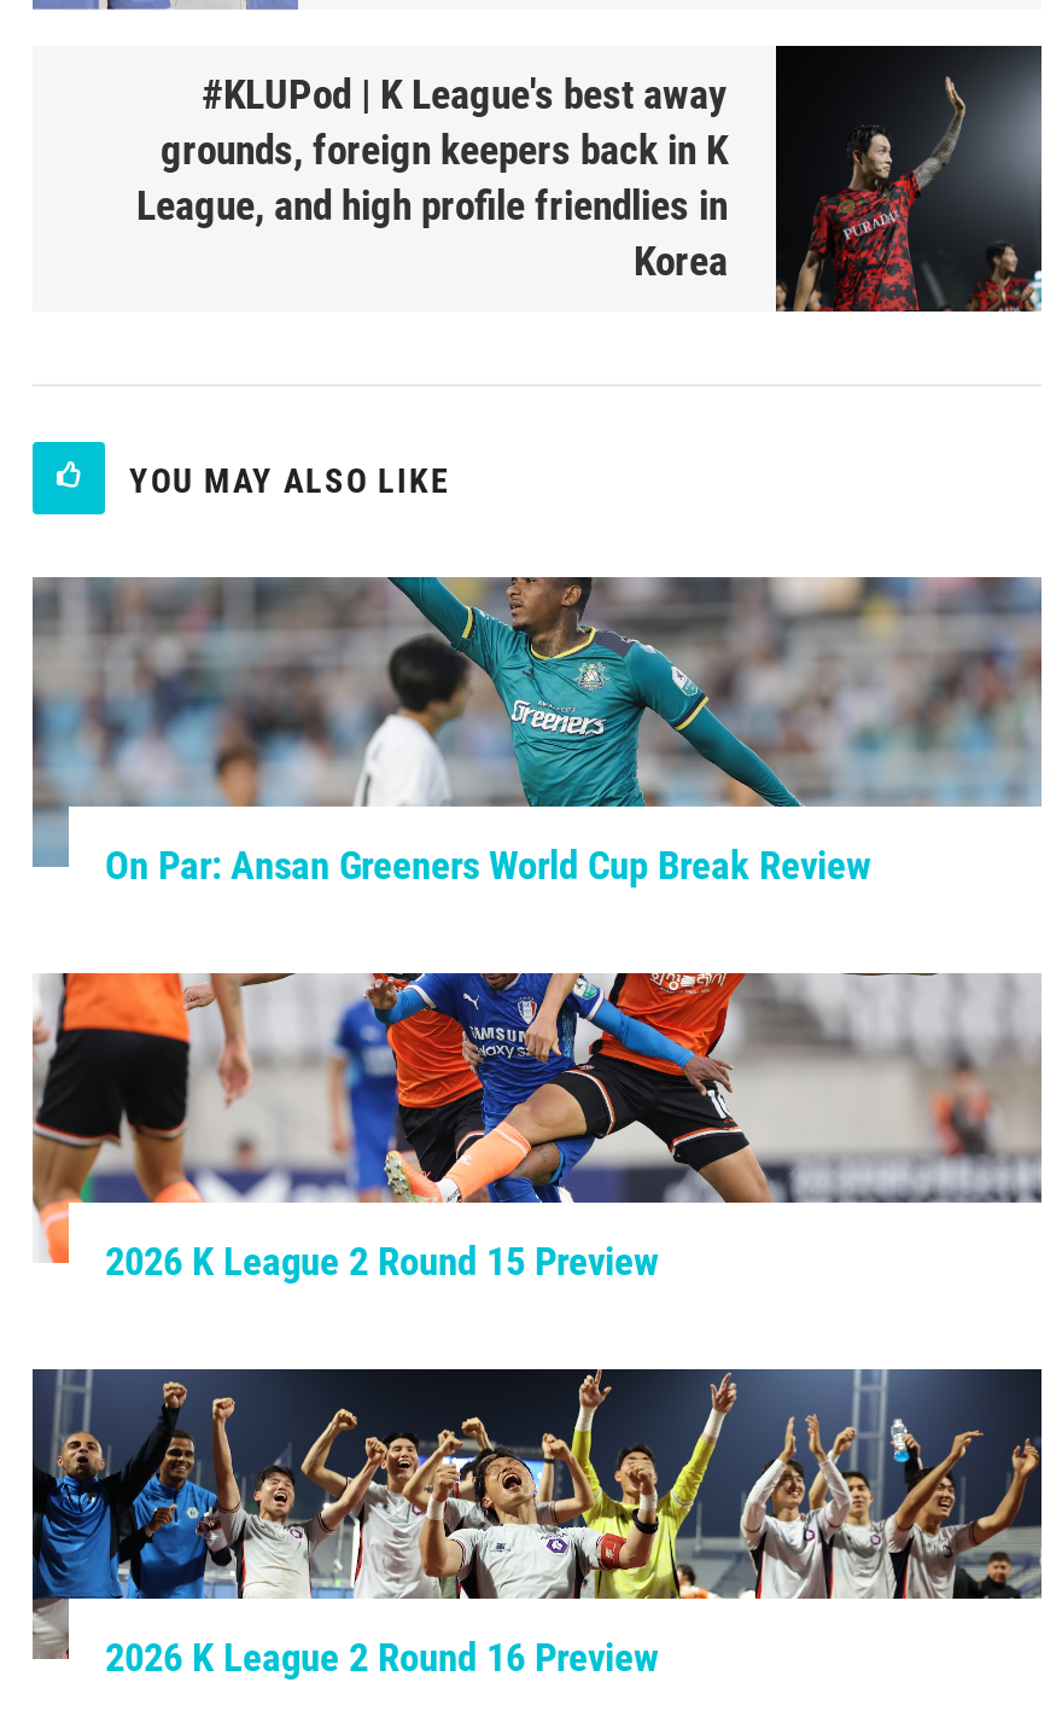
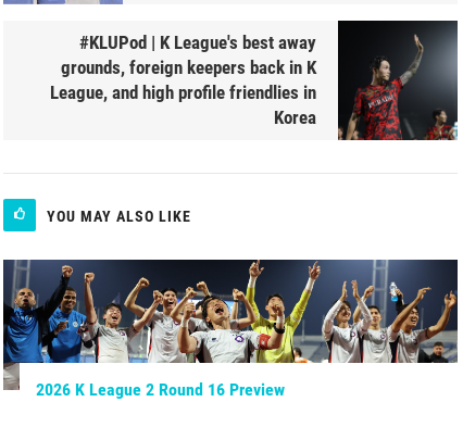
- [image]
- On Par: Ansan Greeners World Cup Break Review

- [image]
- 2026 K League 2 Round 15 Preview
